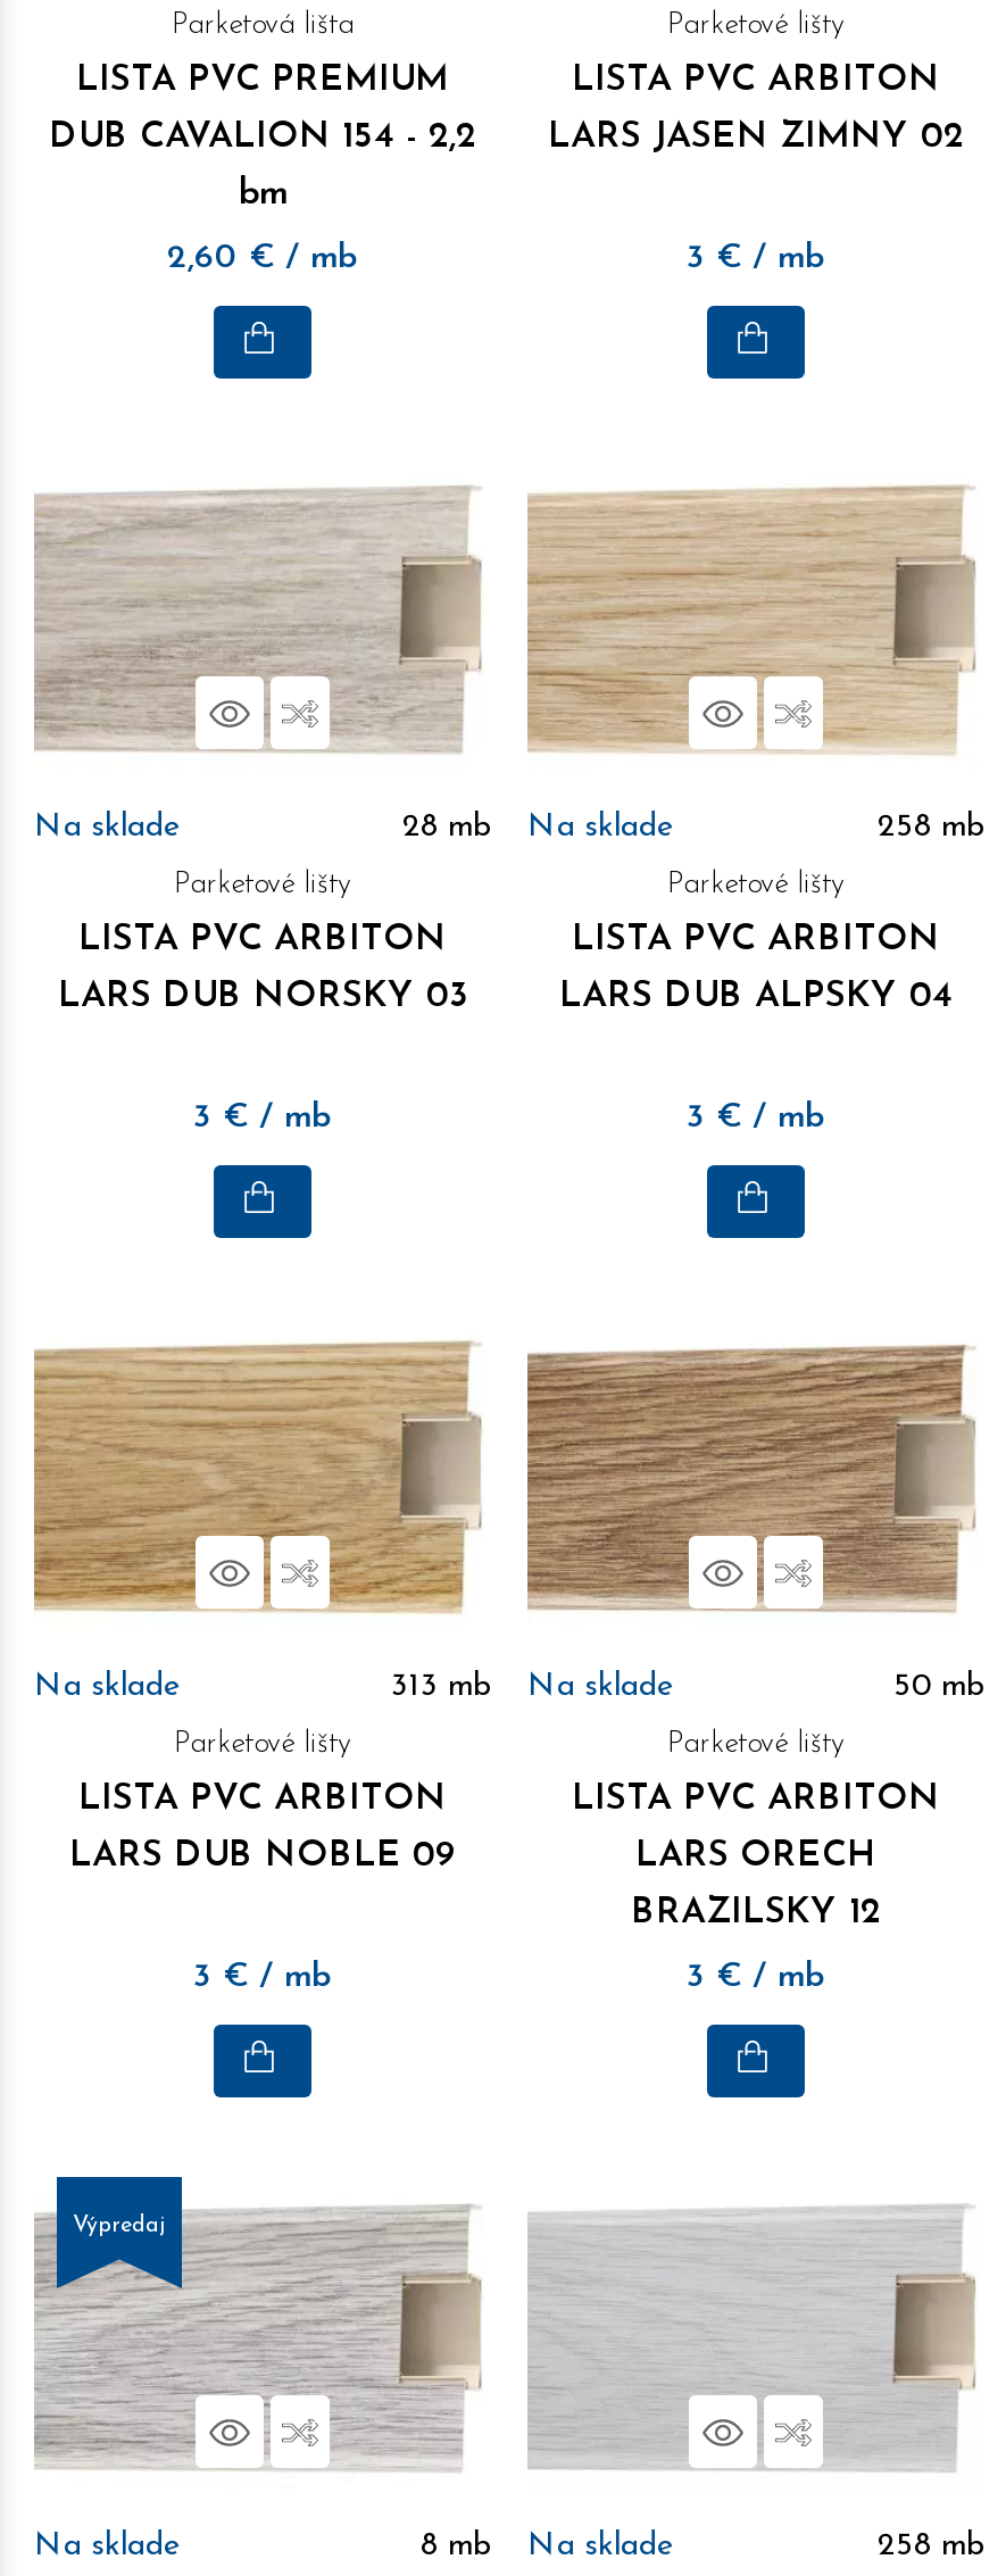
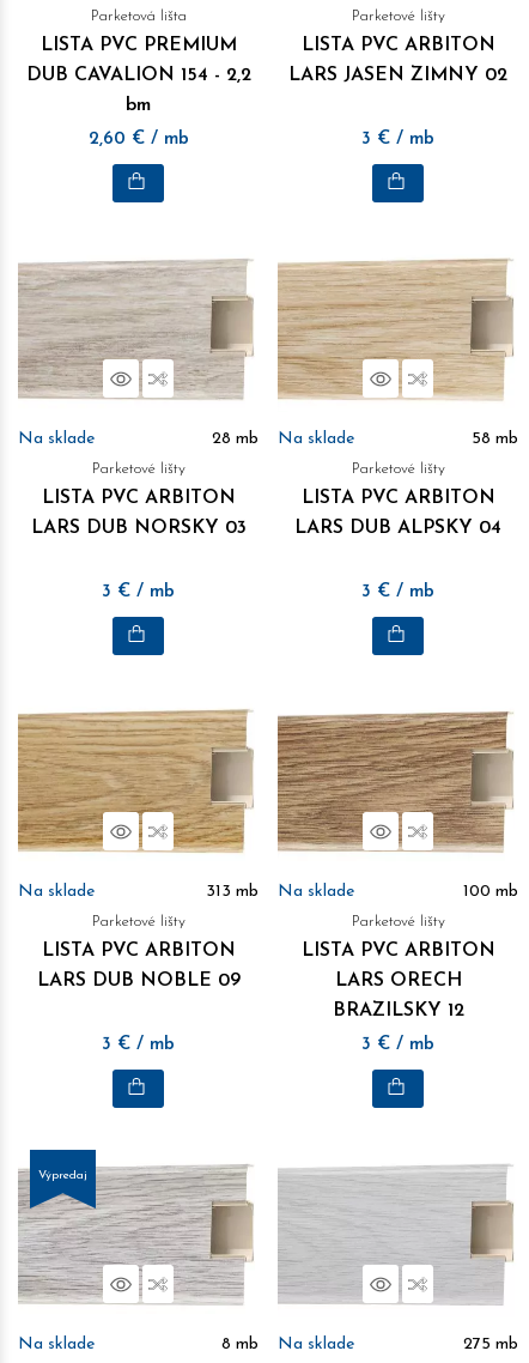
- 258 mb
+ 58 mb

- 50 mb
+ 100 mb

- 258 mb
+ 275 mb
